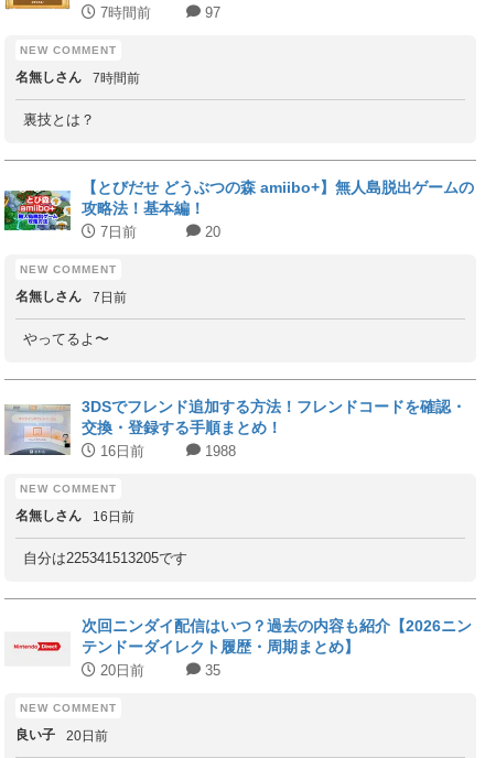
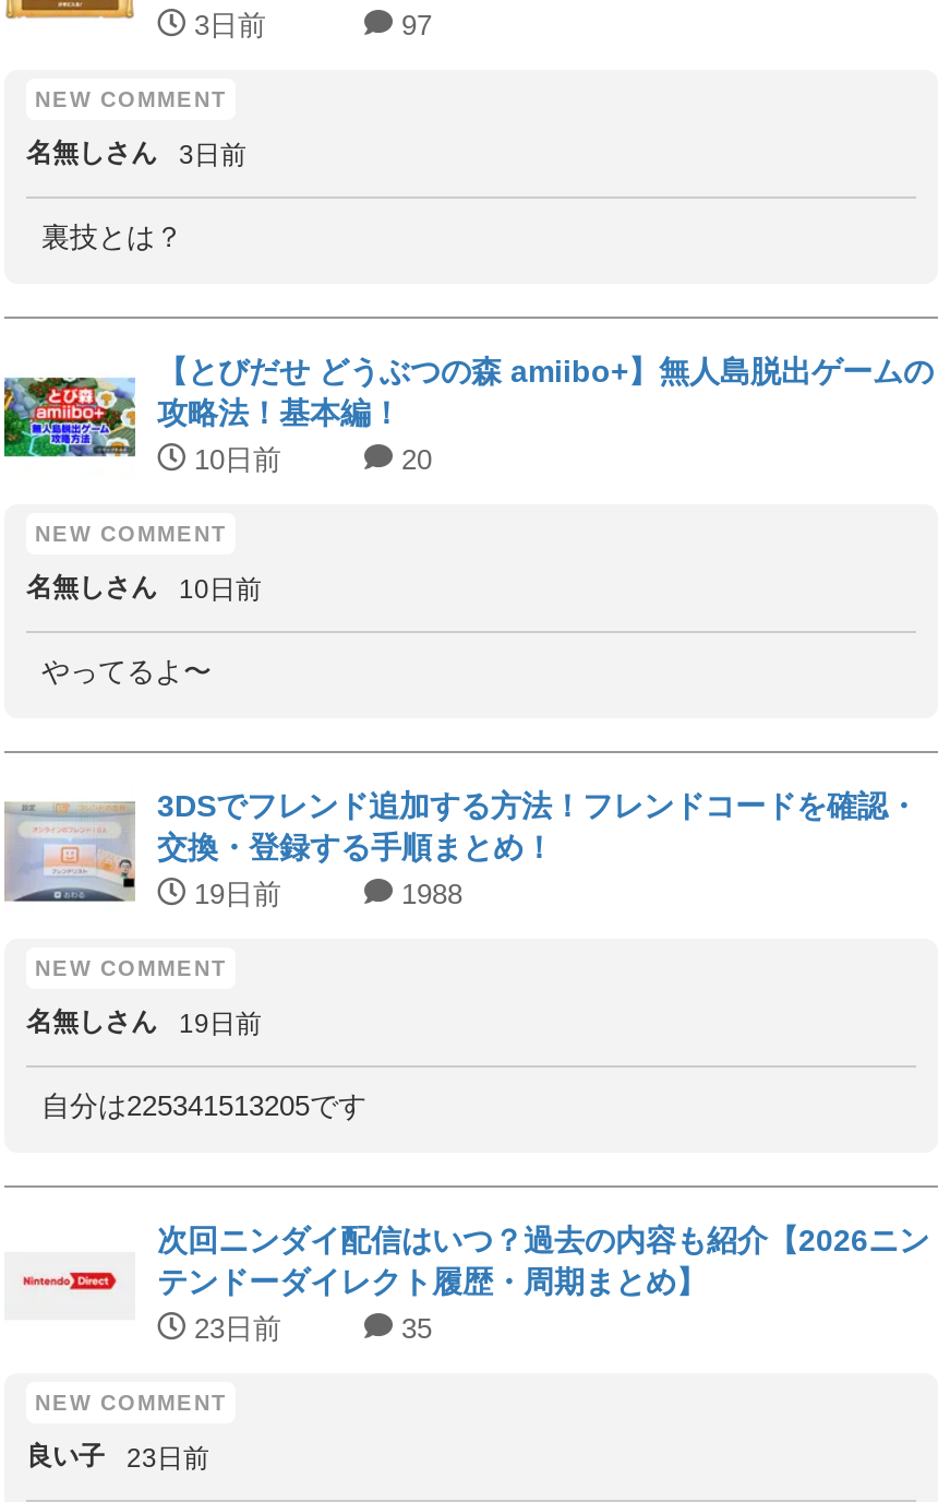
- 7時間前
+ 3日前

- 名無しさん 7時間前
+ 名無しさん 3日前

- 7日前
+ 10日前

- 名無しさん 7日前
+ 名無しさん 10日前

- 16日前
+ 19日前

- 名無しさん 16日前
+ 名無しさん 19日前

- 20日前
+ 23日前

- 良い子 20日前
+ 良い子 23日前
